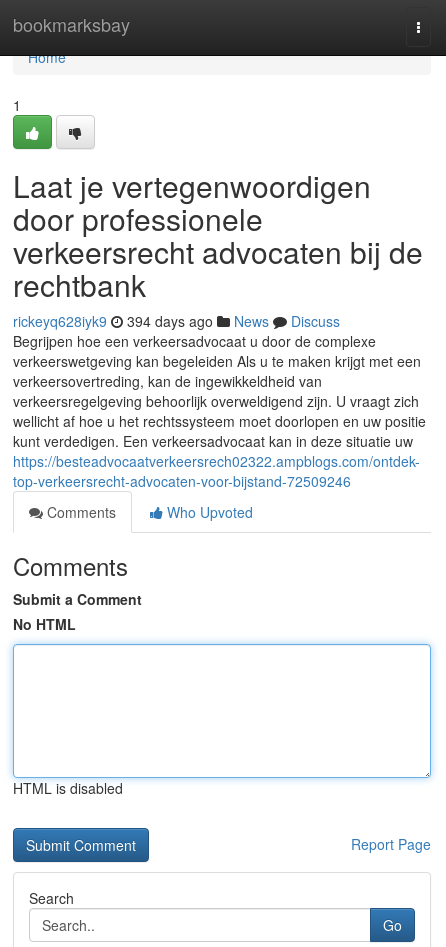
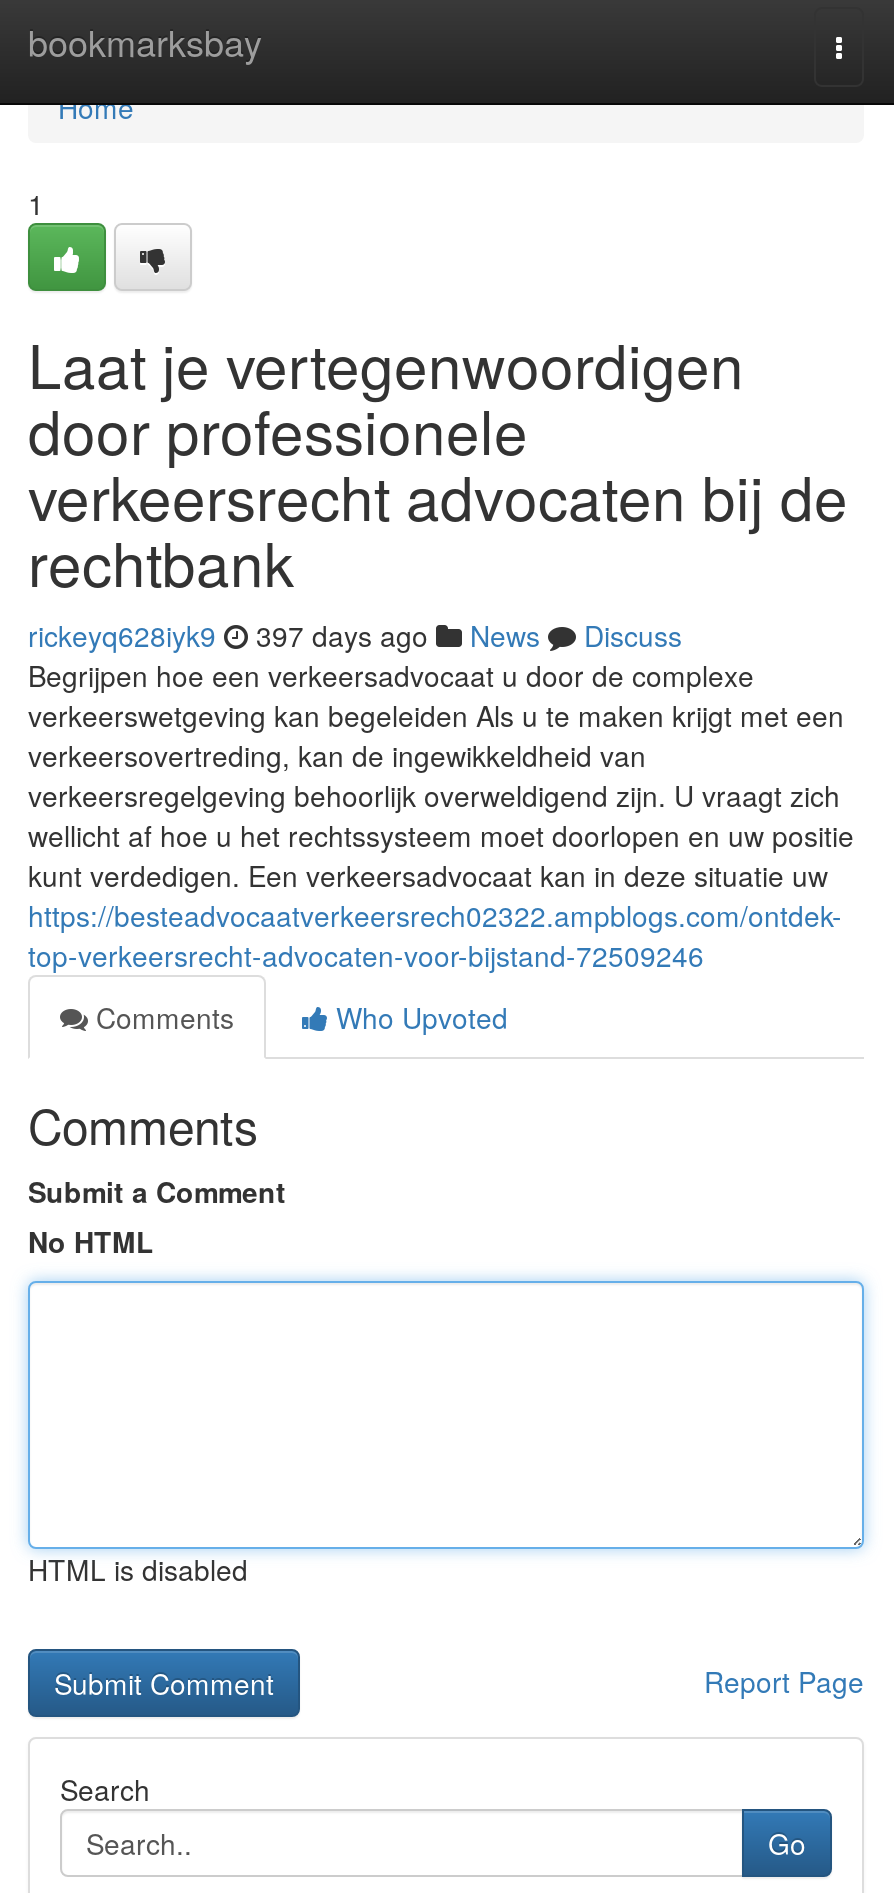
- rickeyq628iyk9 394 days ago News Discuss
+ rickeyq628iyk9 397 days ago News Discuss
